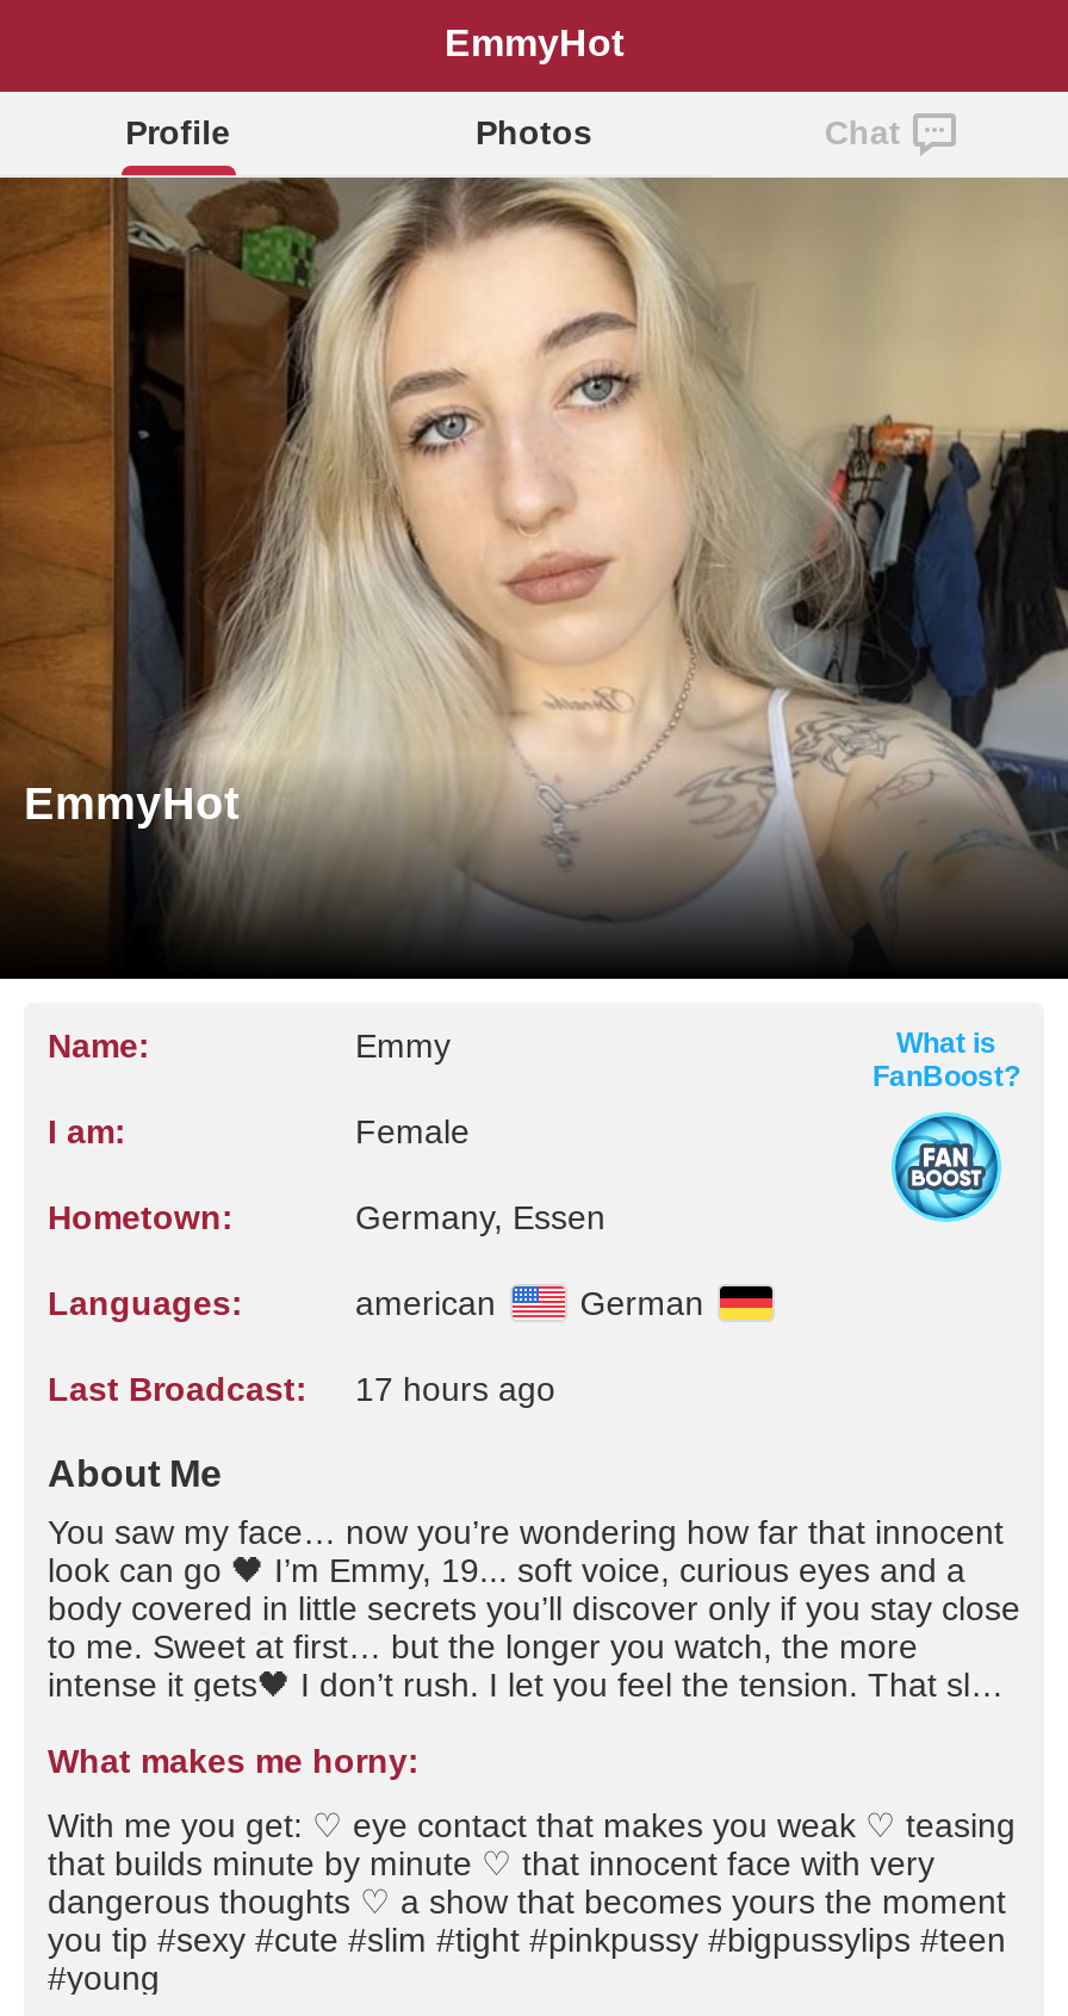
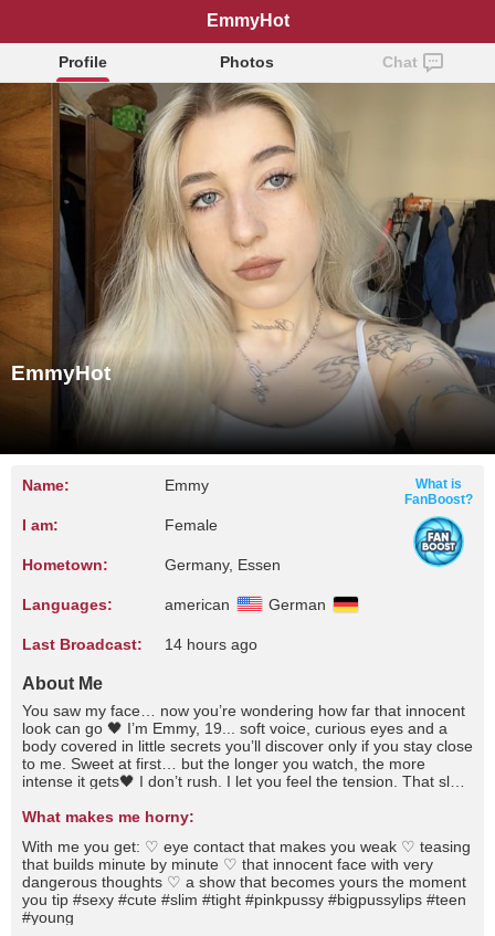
- Last Broadcast: 17 hours ago
+ Last Broadcast: 14 hours ago
